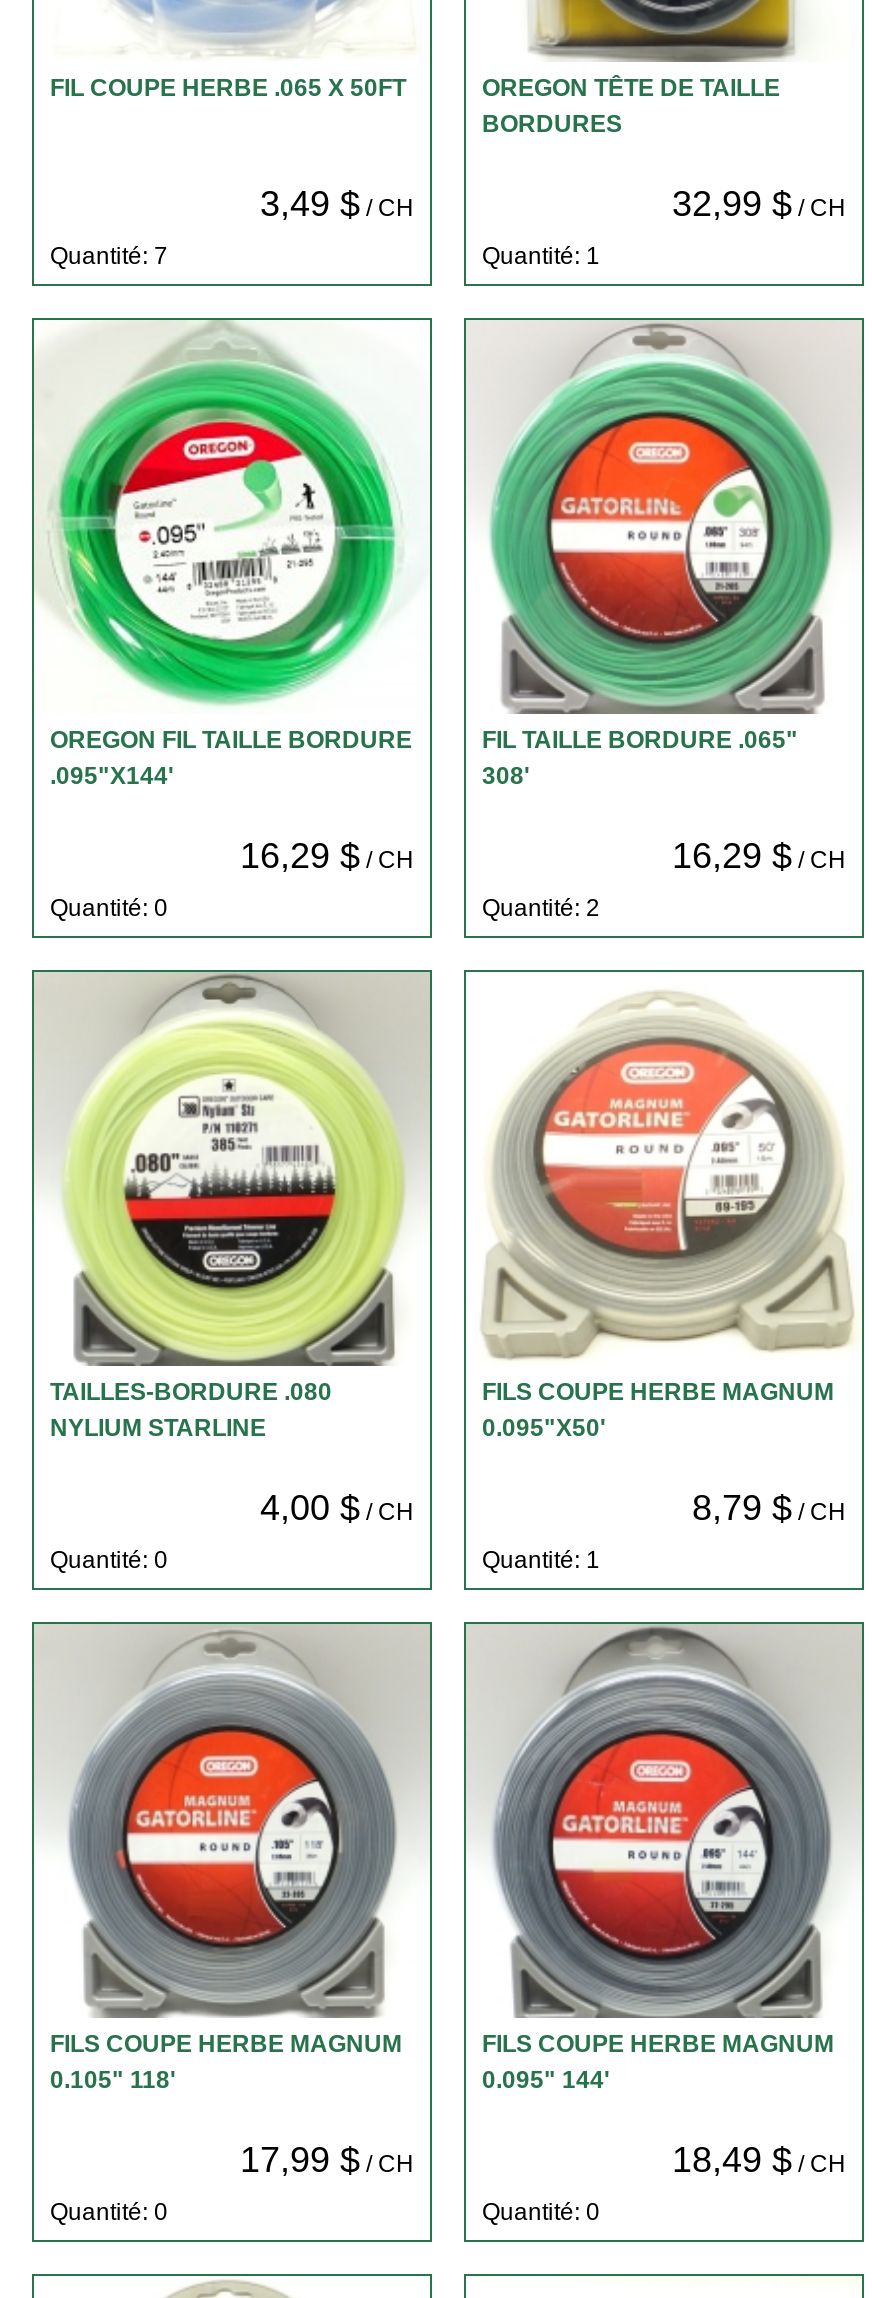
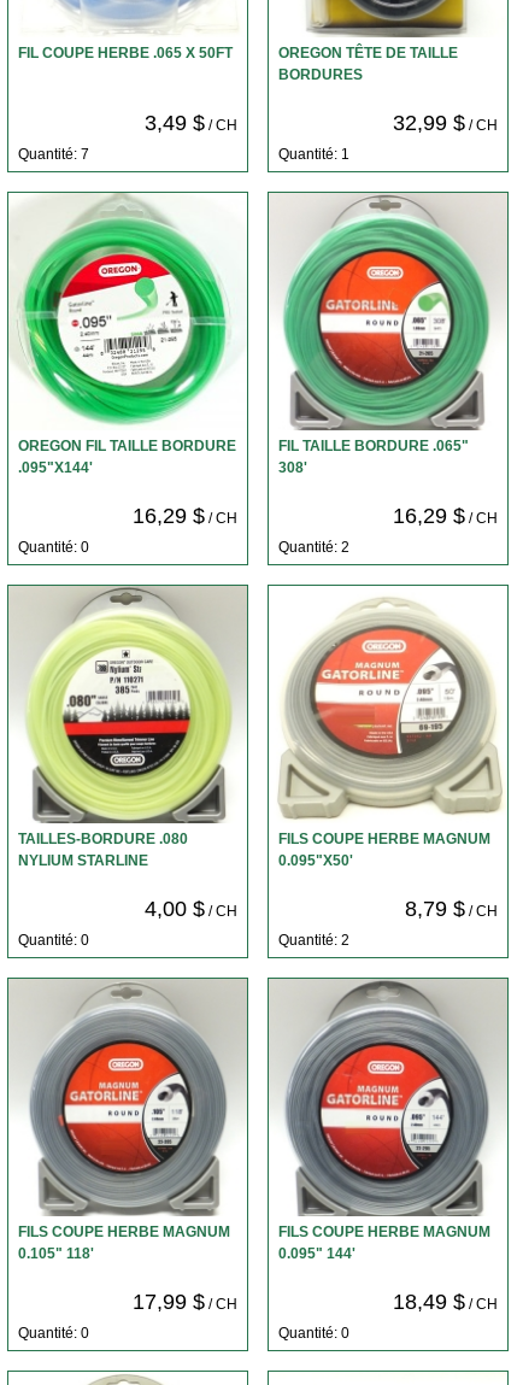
- Quantité: 1
+ Quantité: 2
